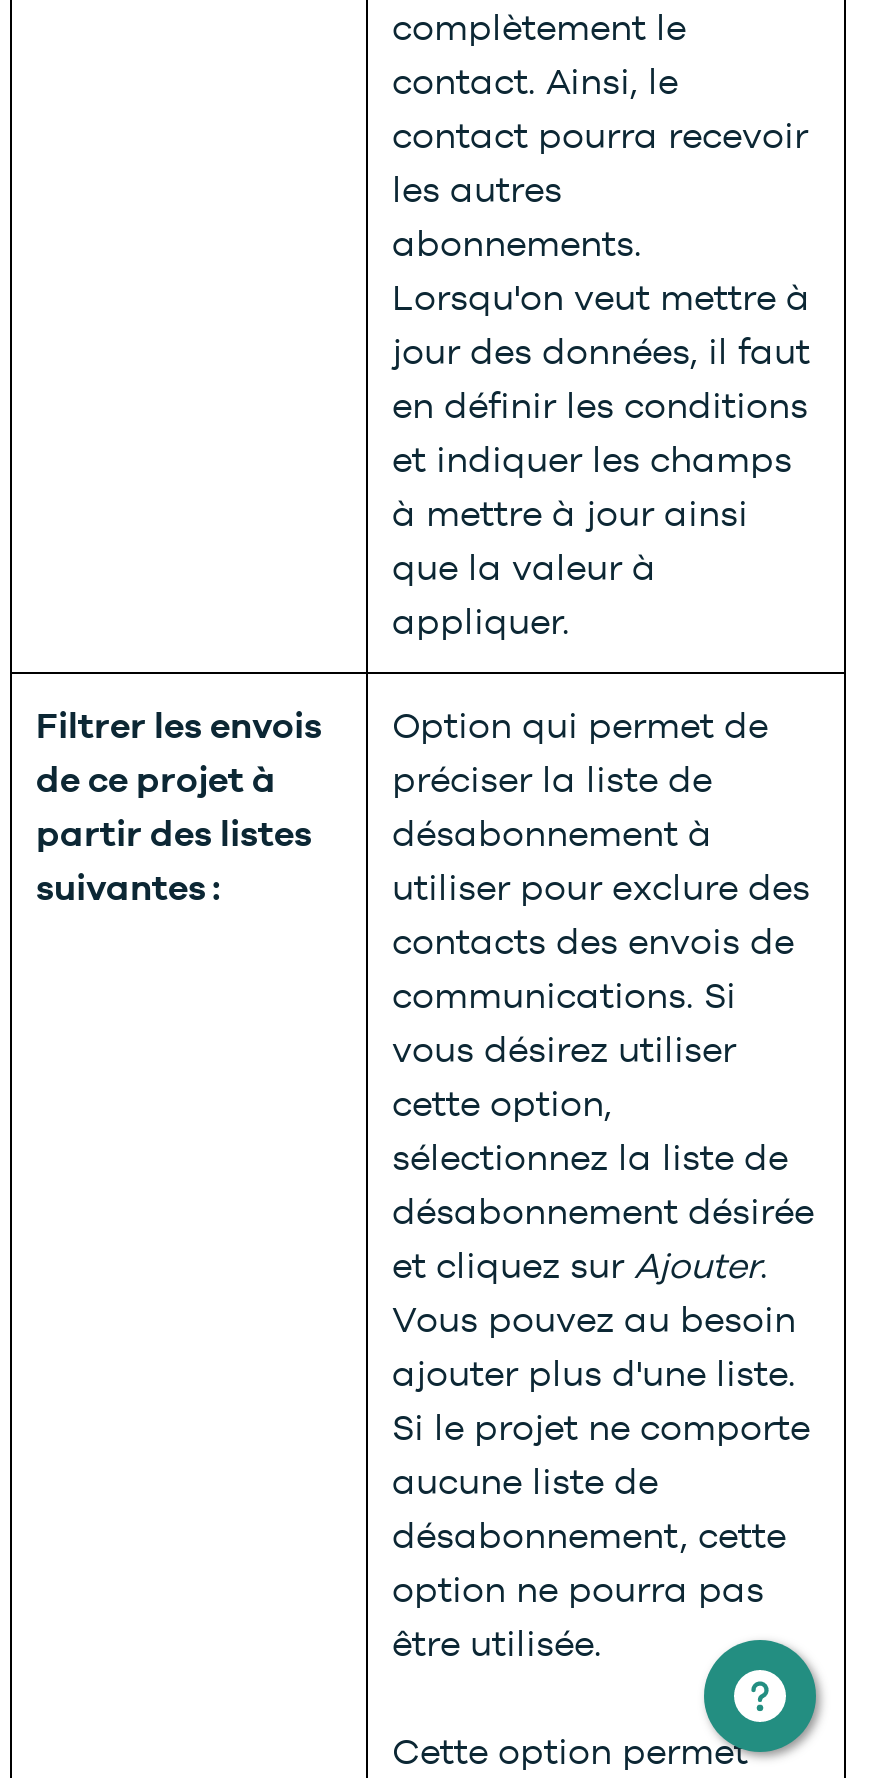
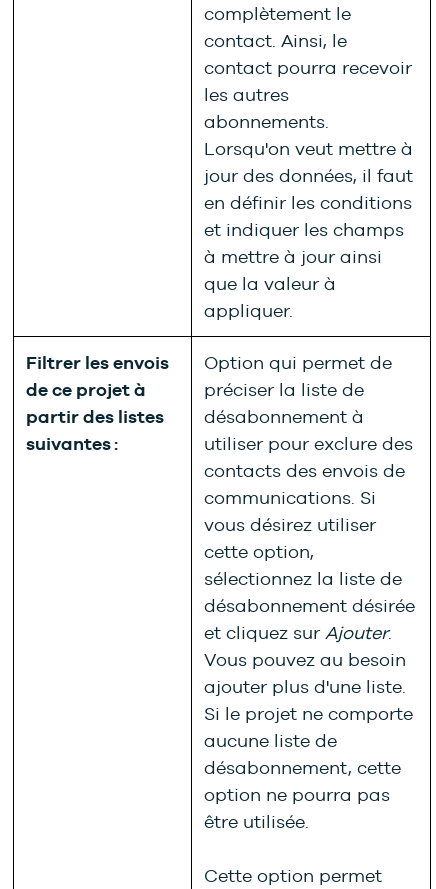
- [image]
